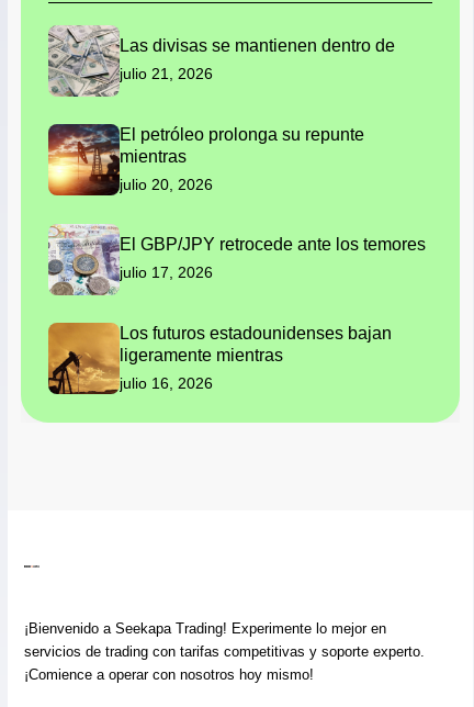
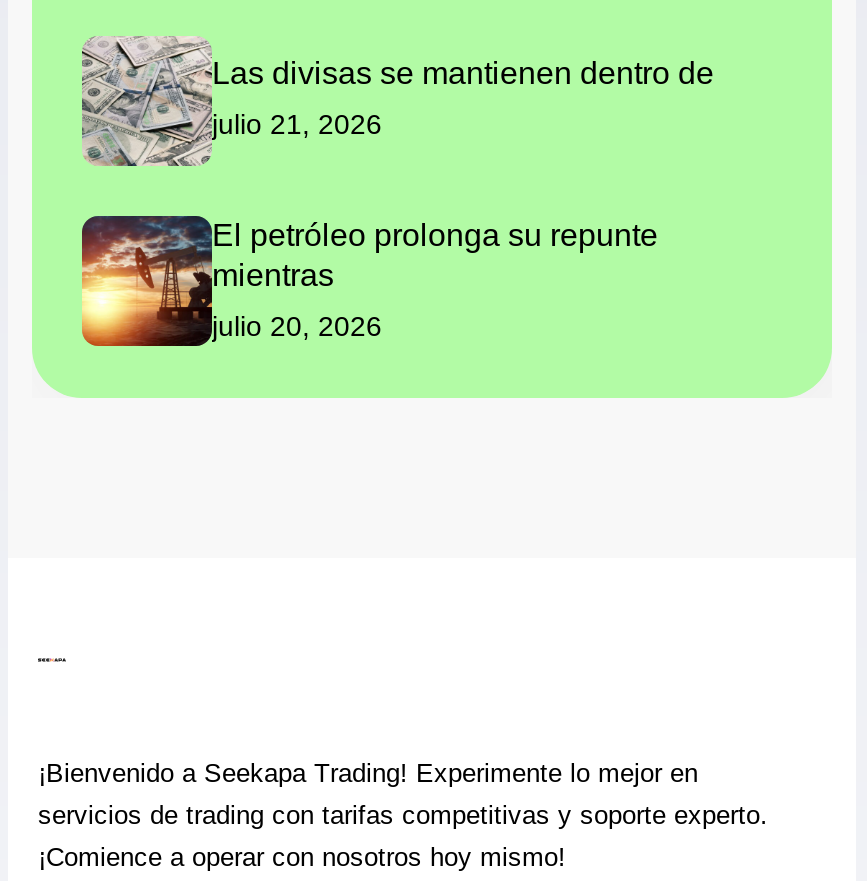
- [image]
- El GBP/JPY retrocede ante los temores
- julio 17, 2026
- Los futuros estadounidenses bajan
- ligeramente mientras
- julio 16, 2026

- [image]
